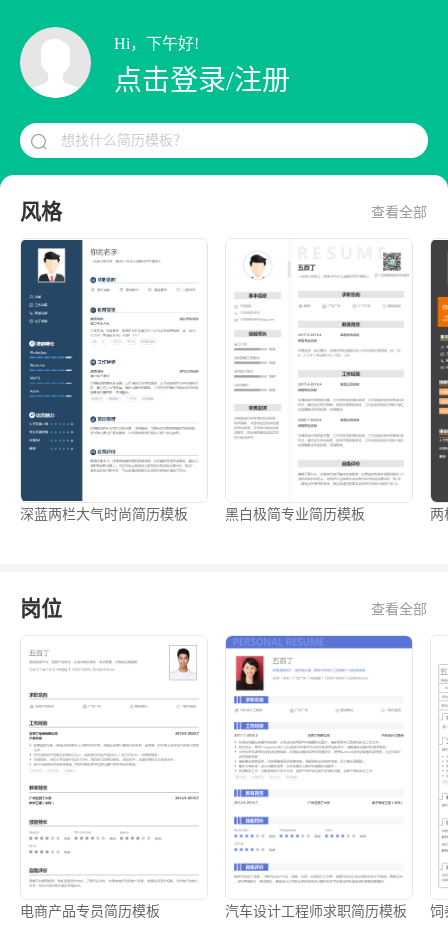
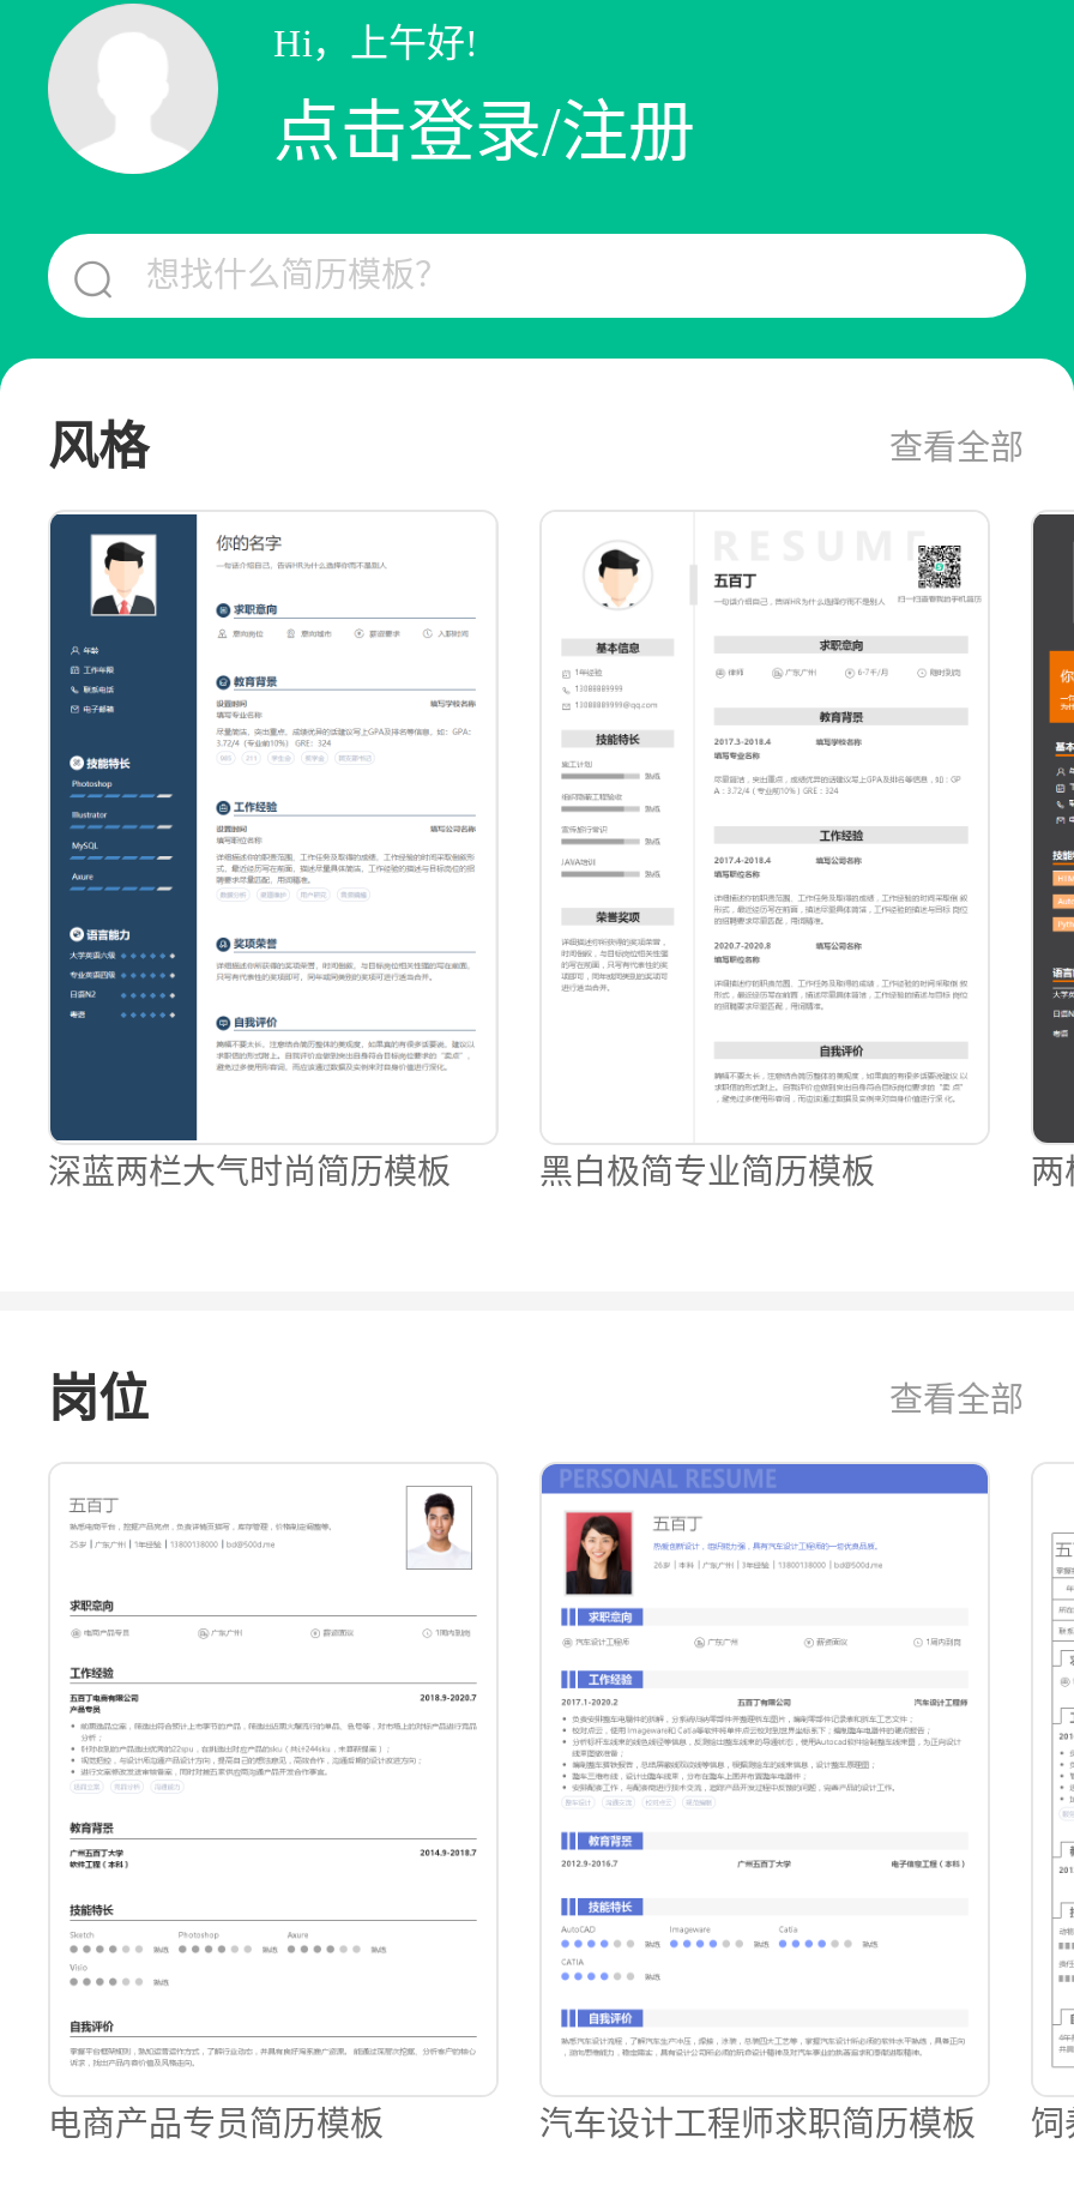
- Hi，下午好!
+ Hi，上午好!
